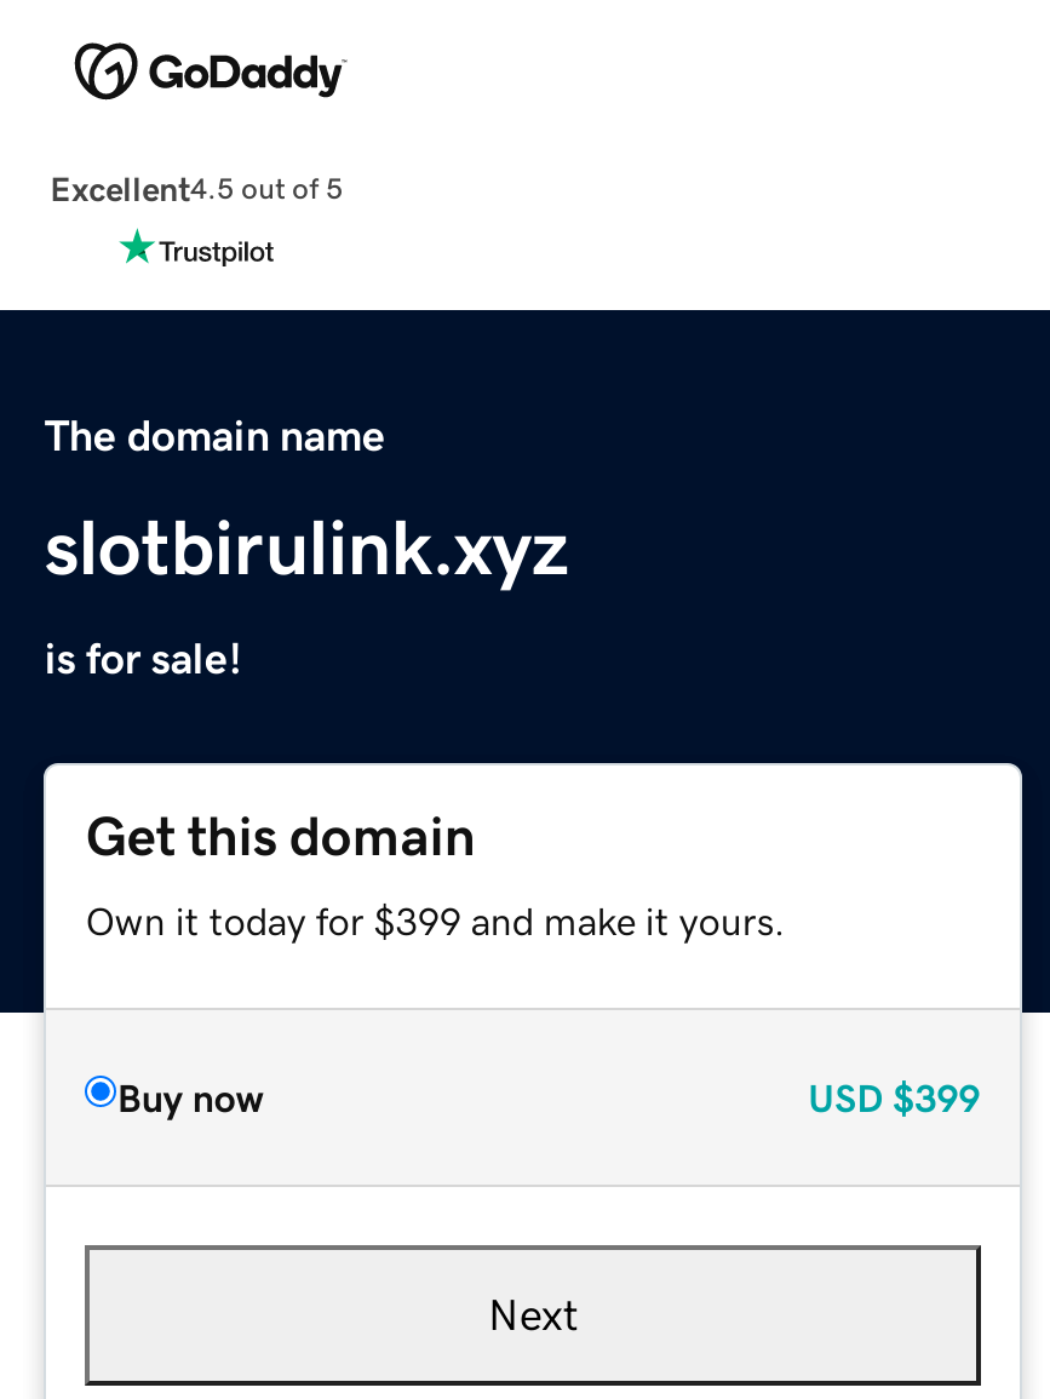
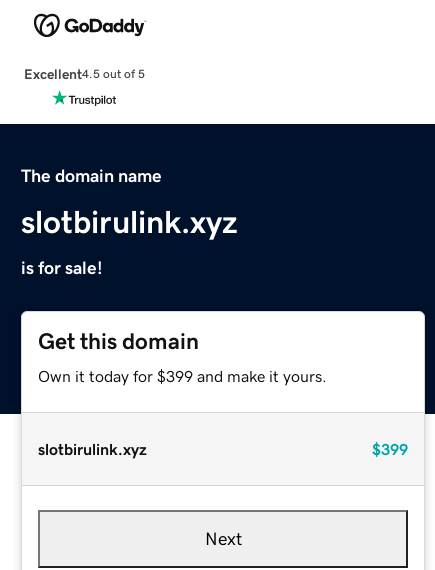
- Buy now
- USD $399
+ slotbirulink.xyz
+ $399
